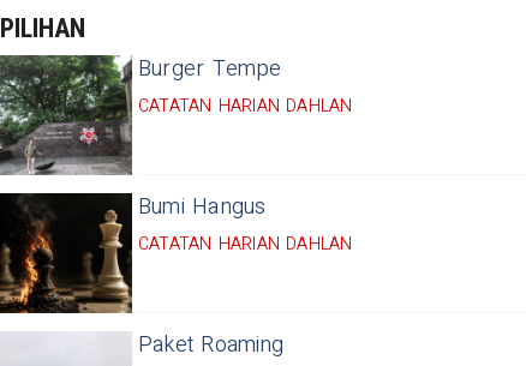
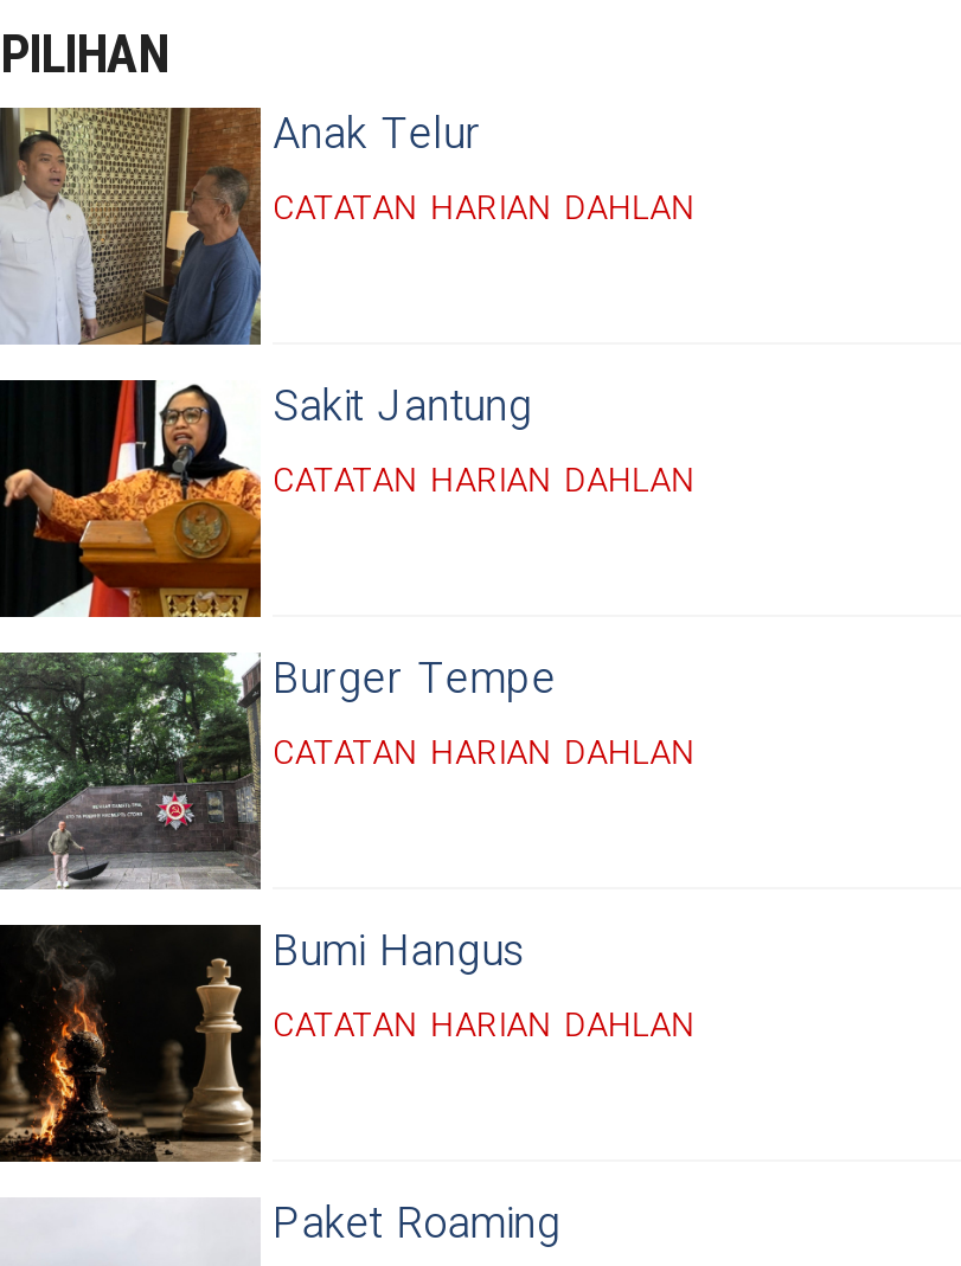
+ [image]
+ Anak Telur
+ CATATAN HARIAN DAHLAN
+ Sakit Jantung
+ CATATAN HARIAN DAHLAN

+ [image]
